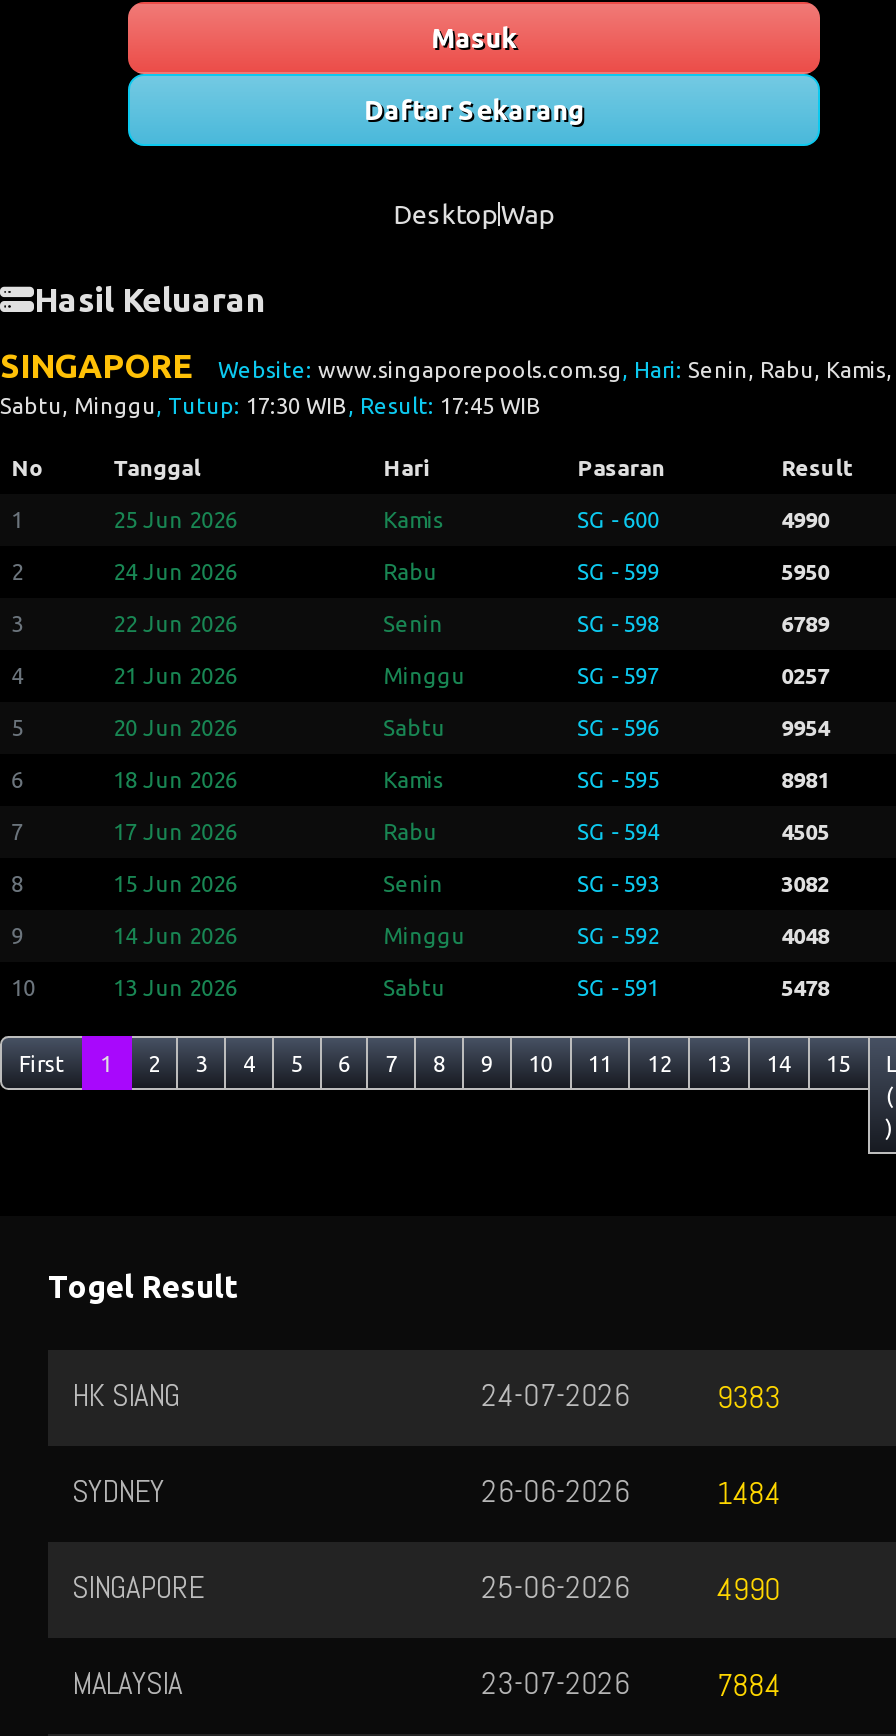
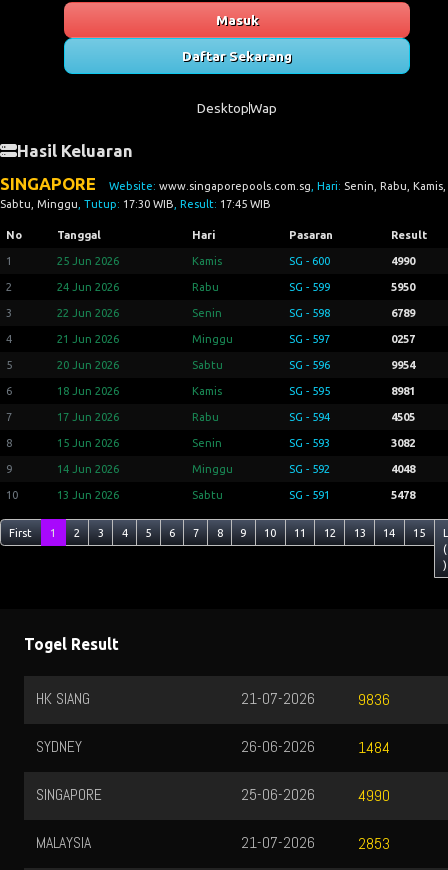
- 24-07-2026
+ 21-07-2026

- 9383
+ 9836

- 23-07-2026
+ 21-07-2026

- 7884
+ 2853
